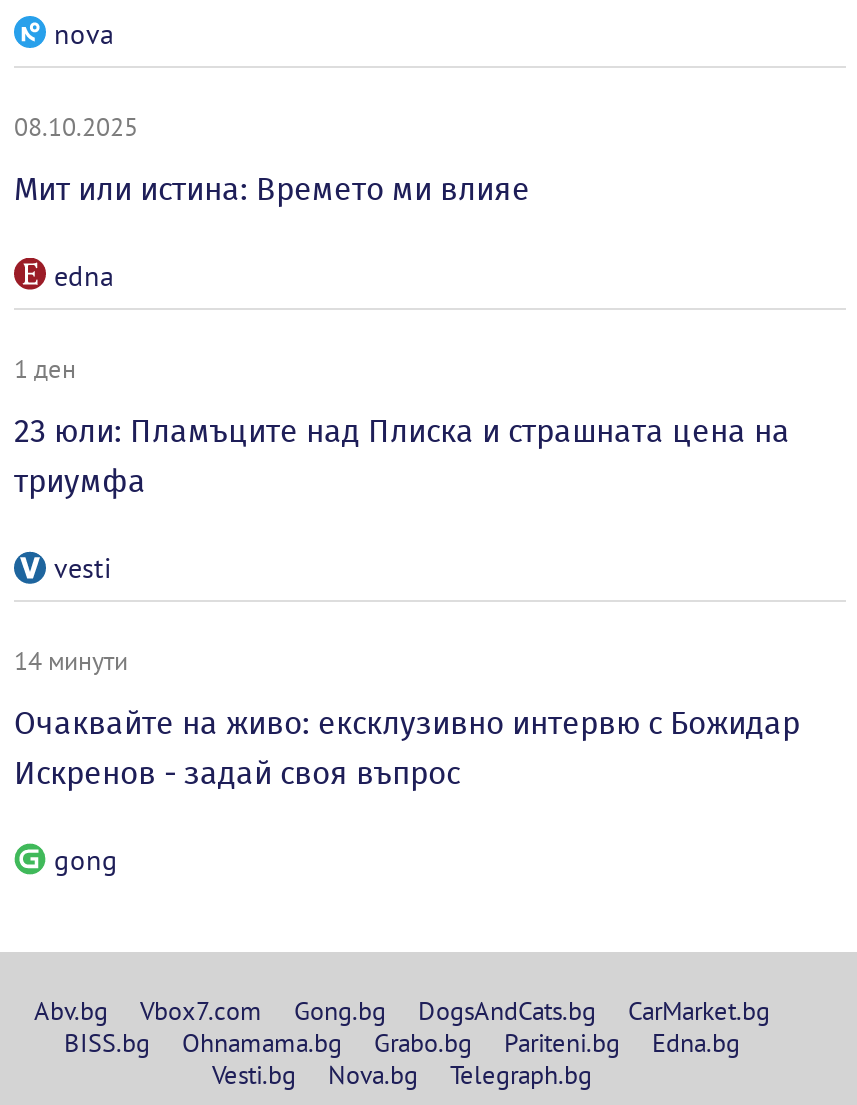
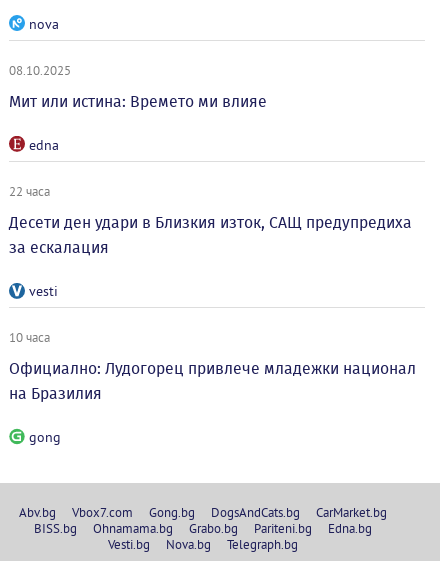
- 1 ден
+ 22 часа

- 23 юли: Пламъците над Плиска и страшната цена на
- триумфа
+ Десети ден удари в Близкия изток, САЩ предупредиха
+ за ескалация

- 14 минути
+ 10 часа

- Очаквайте на живо: ексклузивно интервю с Божидар
- Искренов - задай своя въпрос
+ Официално: Лудогорец привлече младежки национал
+ на Бразилия
